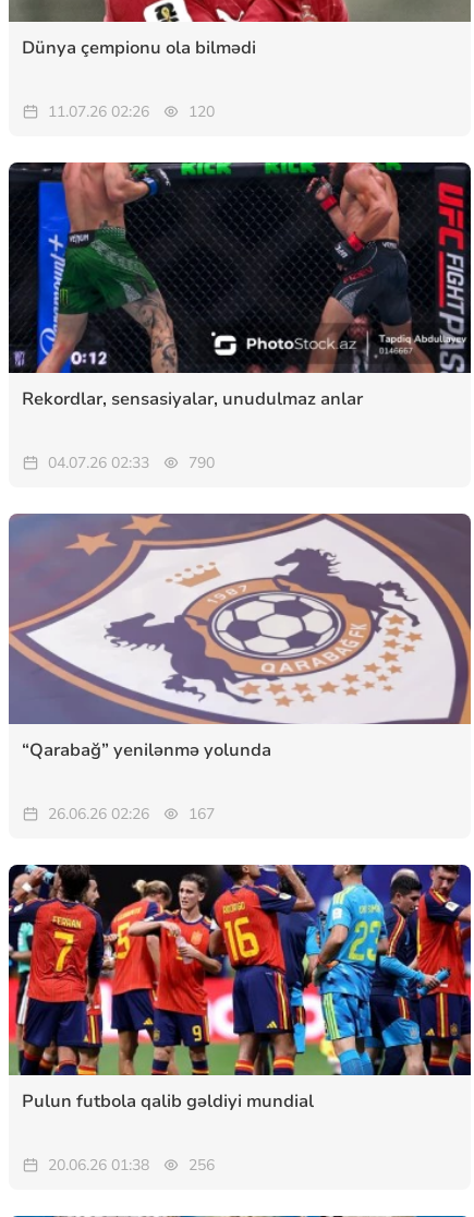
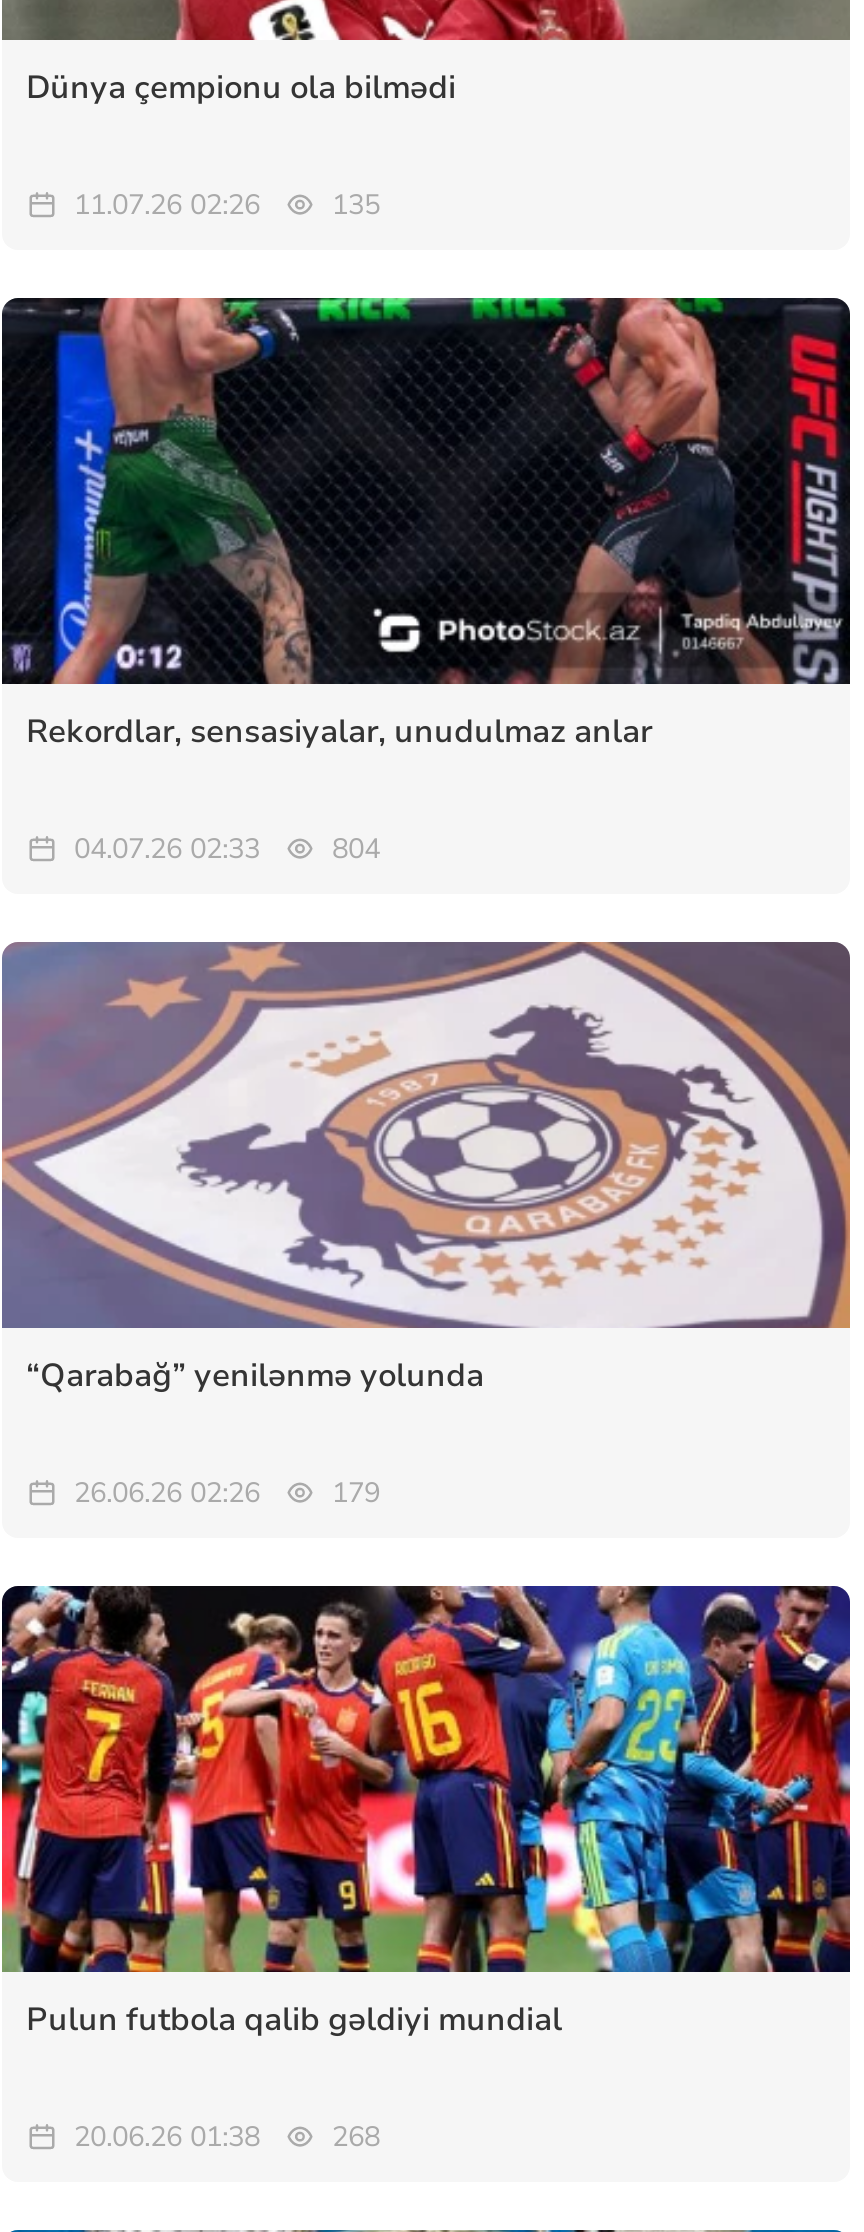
- 11.07.26 02:26 120
+ 11.07.26 02:26 135

- 04.07.26 02:33 790
+ 04.07.26 02:33 804

- 26.06.26 02:26 167
+ 26.06.26 02:26 179

- 20.06.26 01:38 256
+ 20.06.26 01:38 268
